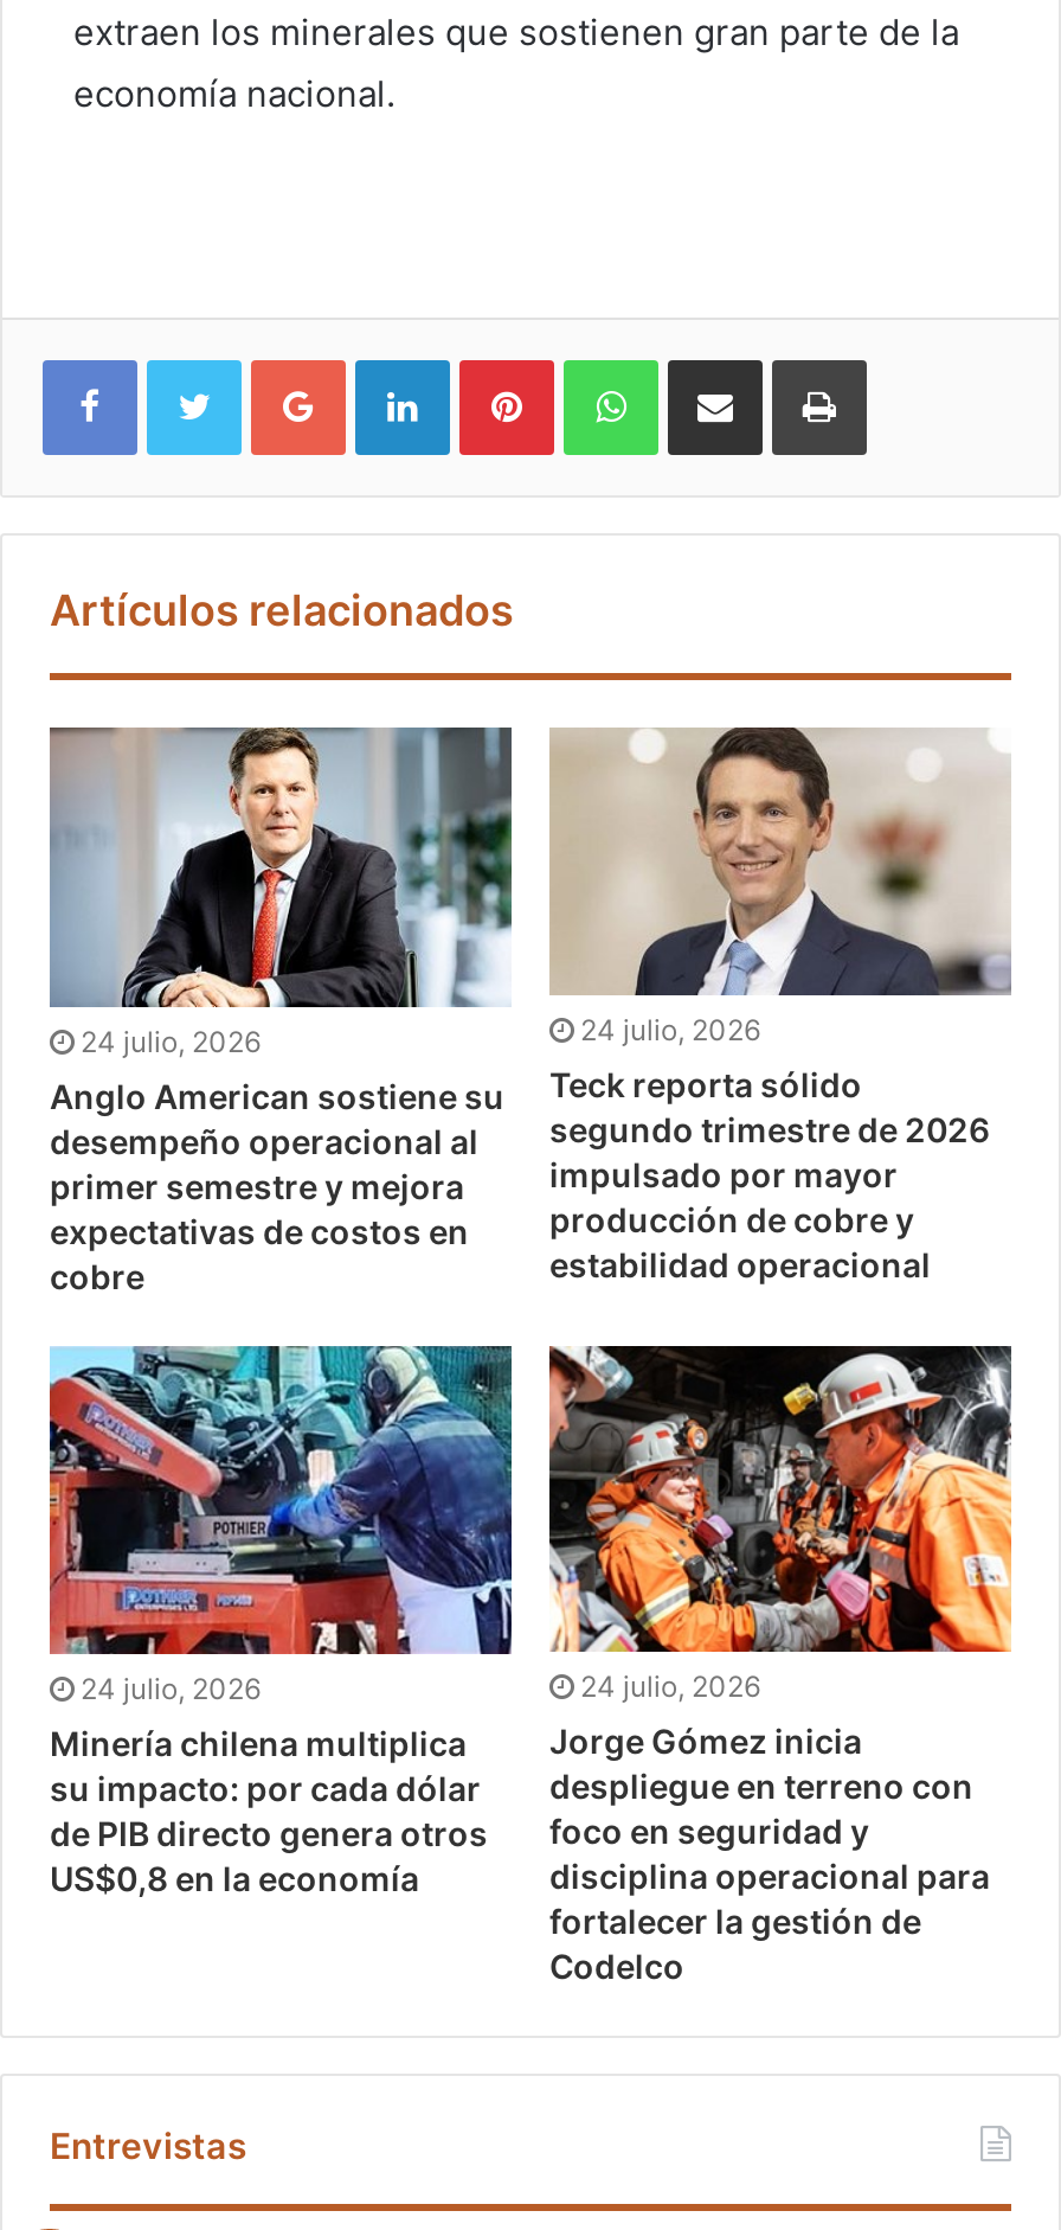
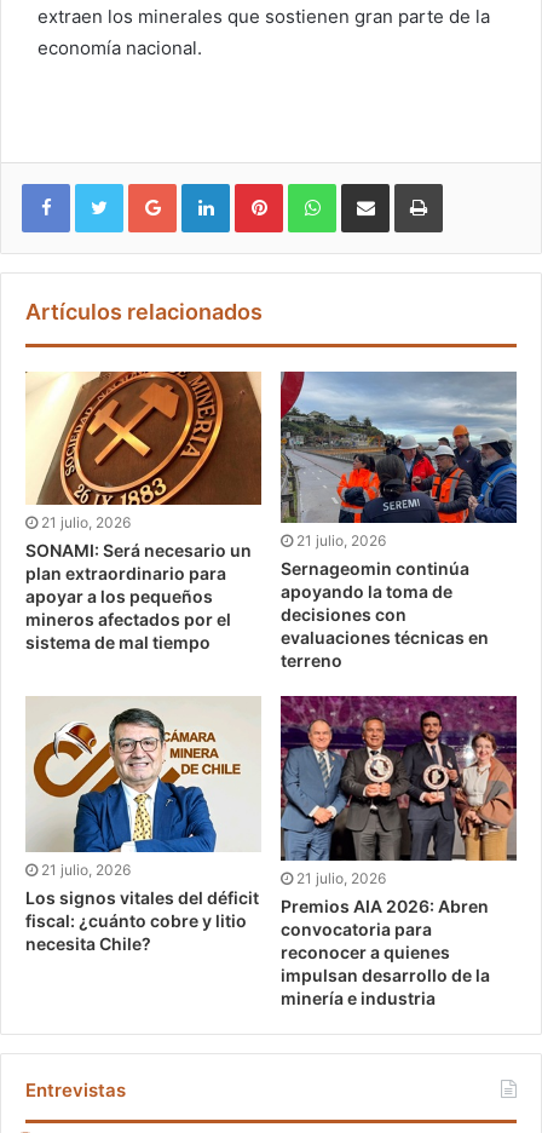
- [image]
- 24 julio, 2026
- Anglo American sostiene su
- desempeño operacional al
- primer semestre y mejora
- expectativas de costos en
- cobre
+ [image]
+ 21 julio, 2026
+ SONAMI: Será necesario un
+ plan extraordinario para
+ apoyar a los pequeños
+ mineros afectados por el
+ sistema de mal tiempo

- [image]
- 24 julio, 2026
- Teck reporta sólido
- segundo trimestre de 2026
- impulsado por mayor
- producción de cobre y
- estabilidad operacional
+ [image]
+ 21 julio, 2026
+ Sernageomin continúa
+ apoyando la toma de
+ decisiones con
+ evaluaciones técnicas en
+ terreno

- [image]
- 24 julio, 2026
- Minería chilena multiplica
- su impacto: por cada dólar
- de PIB directo genera otros
- US$0,8 en la economía
+ [image]
+ 21 julio, 2026
+ Los signos vitales del déficit
+ fiscal: ¿cuánto cobre y litio
+ necesita Chile?

- [image]
- 24 julio, 2026
- Jorge Gómez inicia
- despliegue en terreno con
- foco en seguridad y
- disciplina operacional para
- fortalecer la gestión de
- Codelco
+ [image]
+ 21 julio, 2026
+ Premios AIA 2026: Abren
+ convocatoria para
+ reconocer a quienes
+ impulsan desarrollo de la
+ minería e industria
